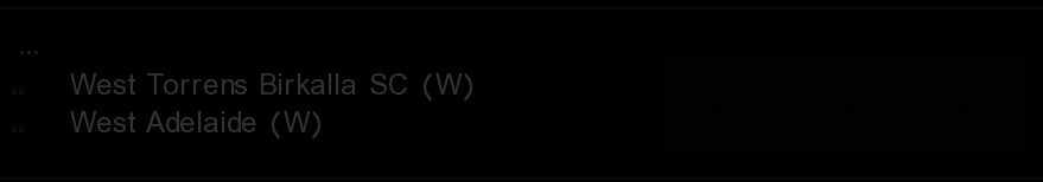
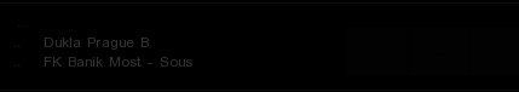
- West Torrens Birkalla SC (W)
+ Dukla Prague B

- West Adelaide (W)
+ FK Banik Most - Sous
